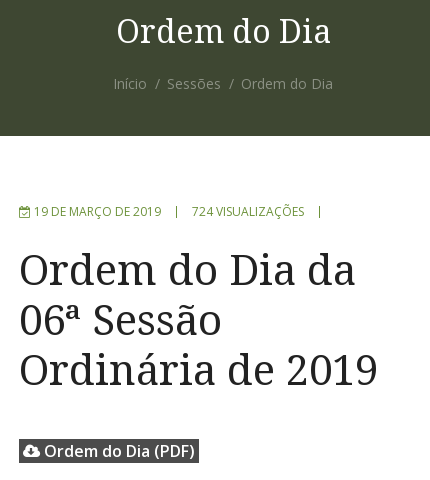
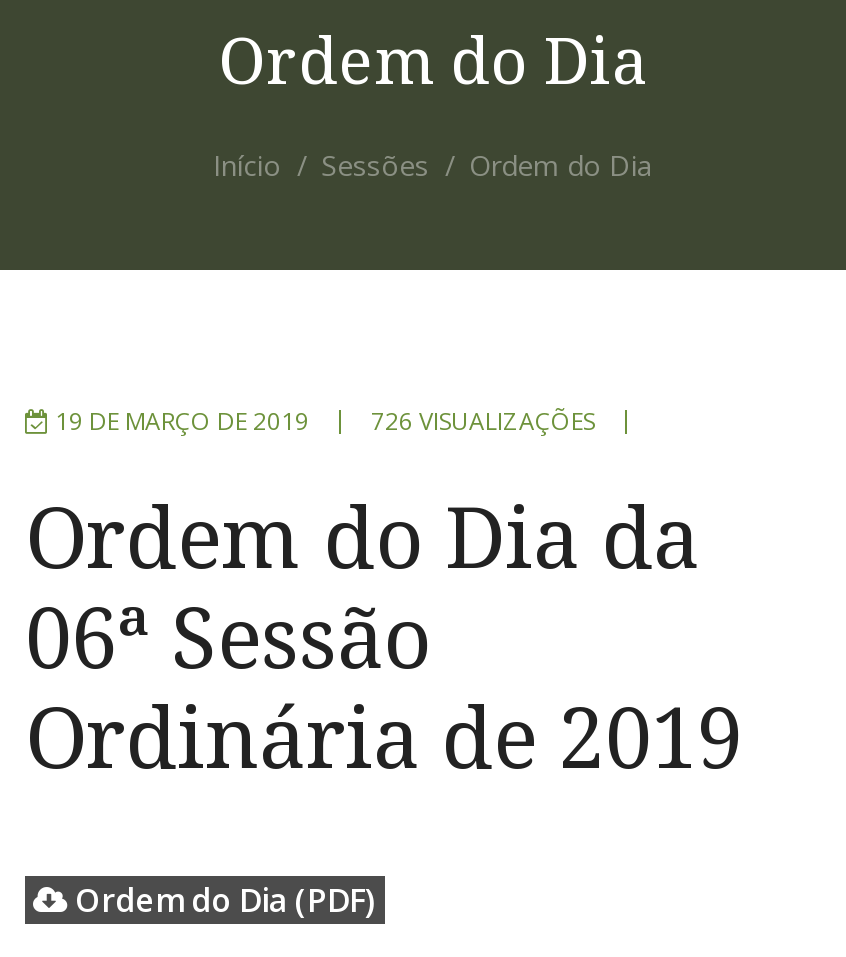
- 724 VISUALIZAÇÕES
+ 726 VISUALIZAÇÕES
